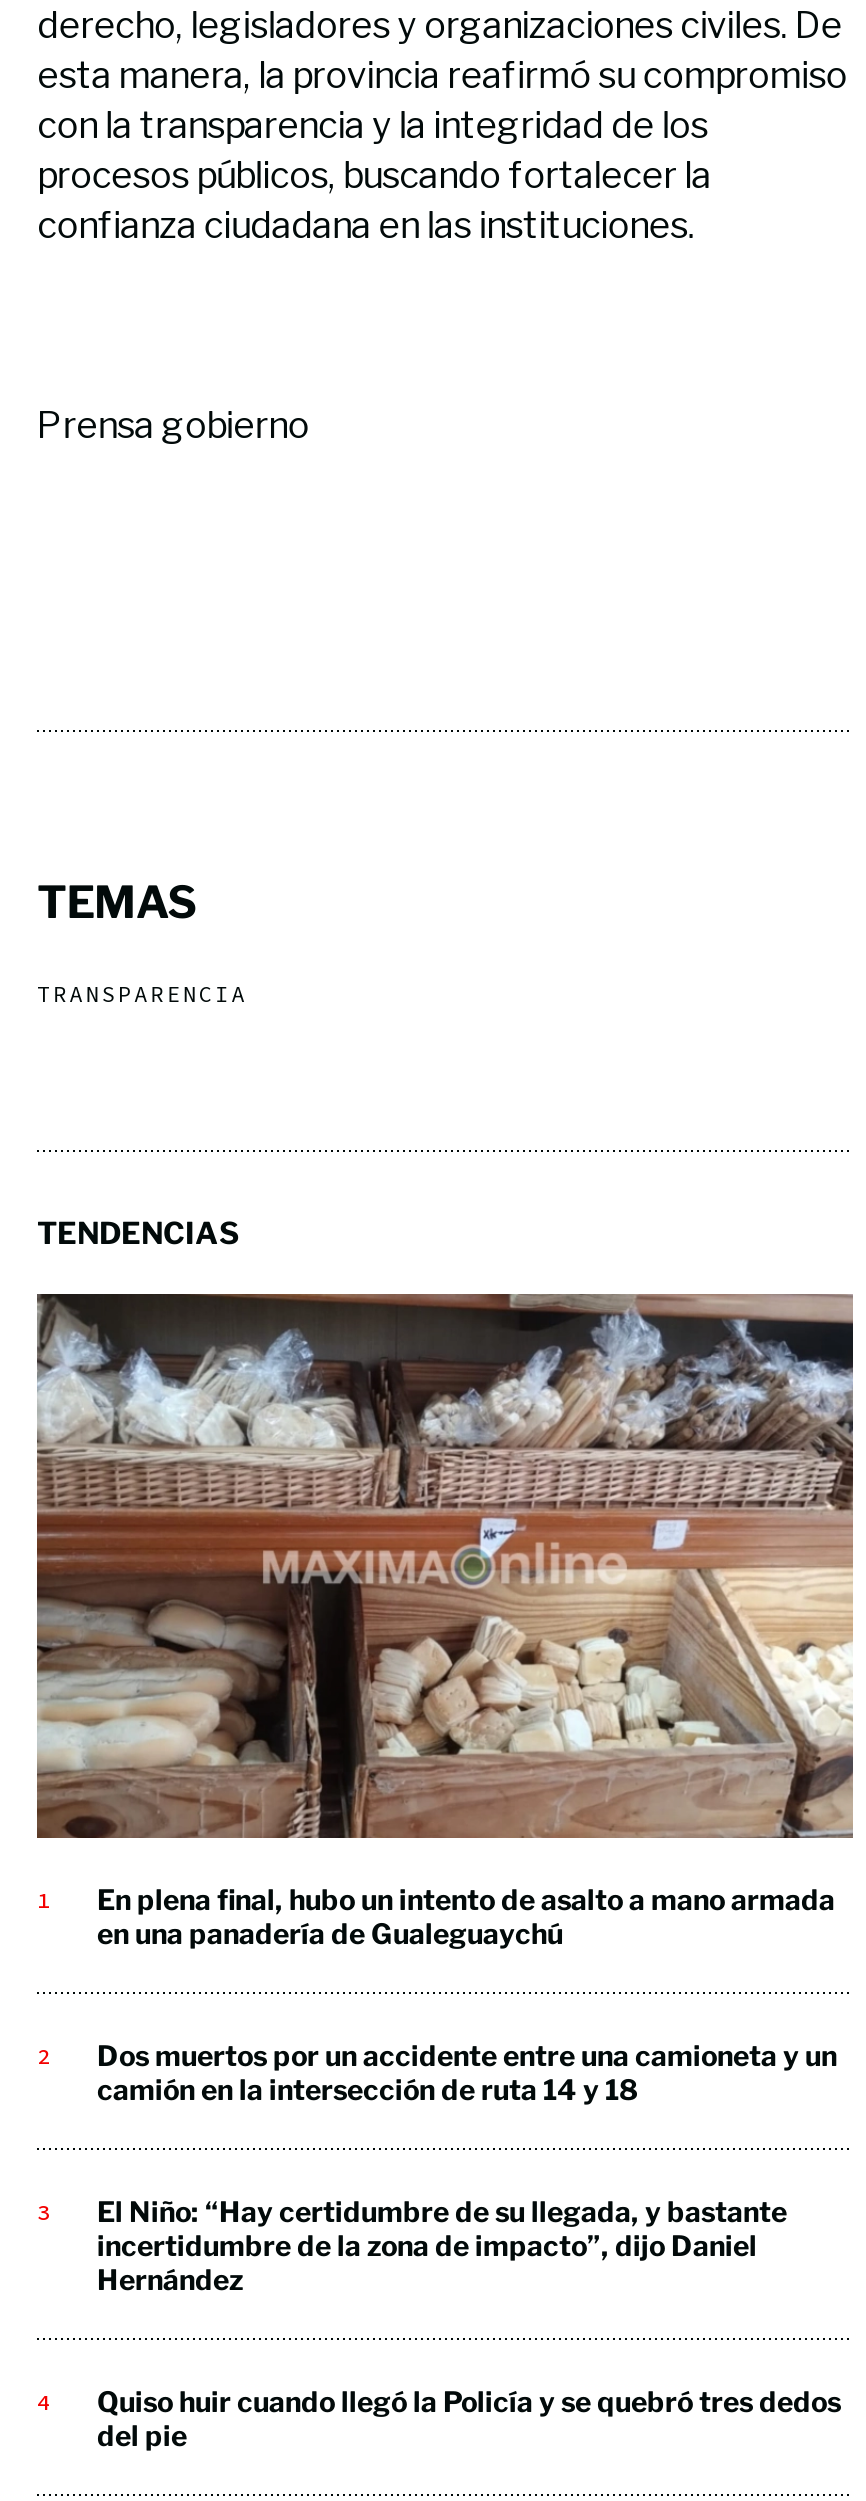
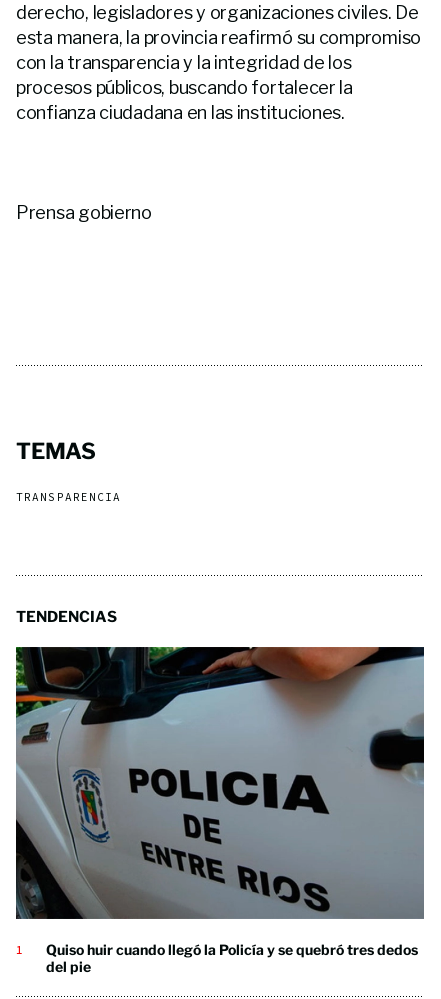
- [image]
+ [image]

- En plena final, hubo un intento de asalto a mano armada
- en una panadería de Gualeguaychú

- Dos muertos por un accidente entre una camioneta y un
- camión en la intersección de ruta 14 y 18

- El Niño: “Hay certidumbre de su llegada, y bastante
- incertidumbre de la zona de impacto”, dijo Daniel
- Hernández
